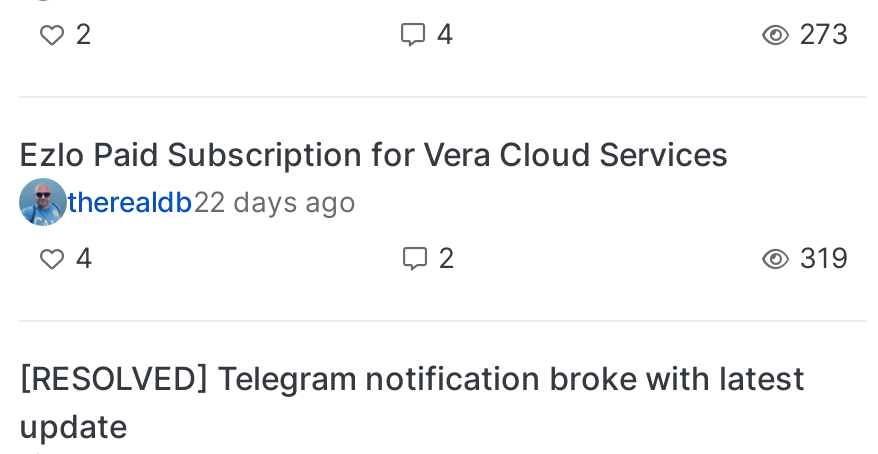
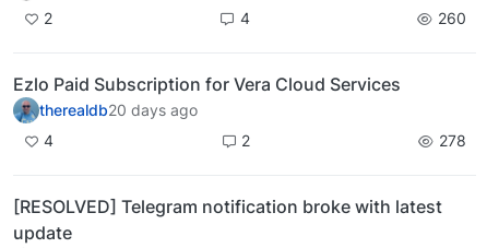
- 273
+ 260

- therealdb22 days ago
+ therealdb20 days ago

- 319
+ 278
